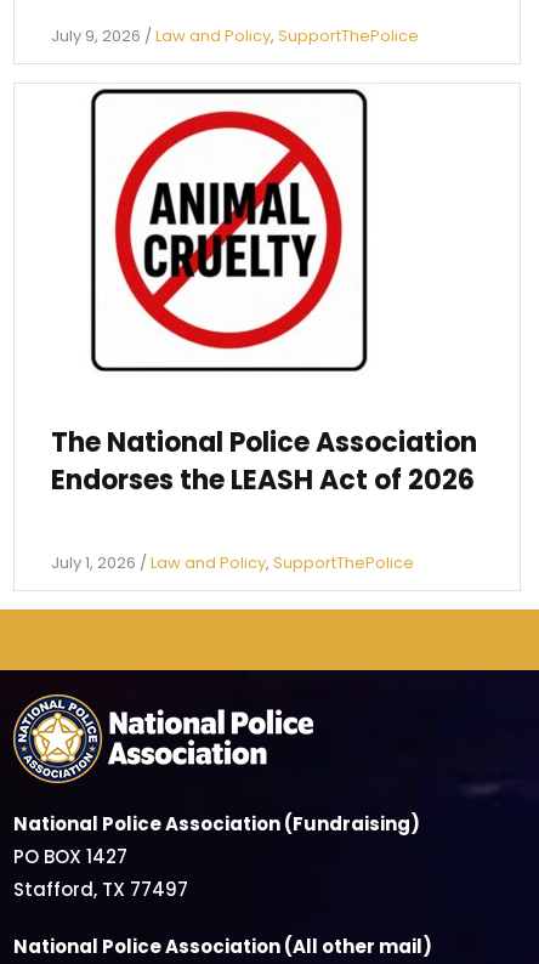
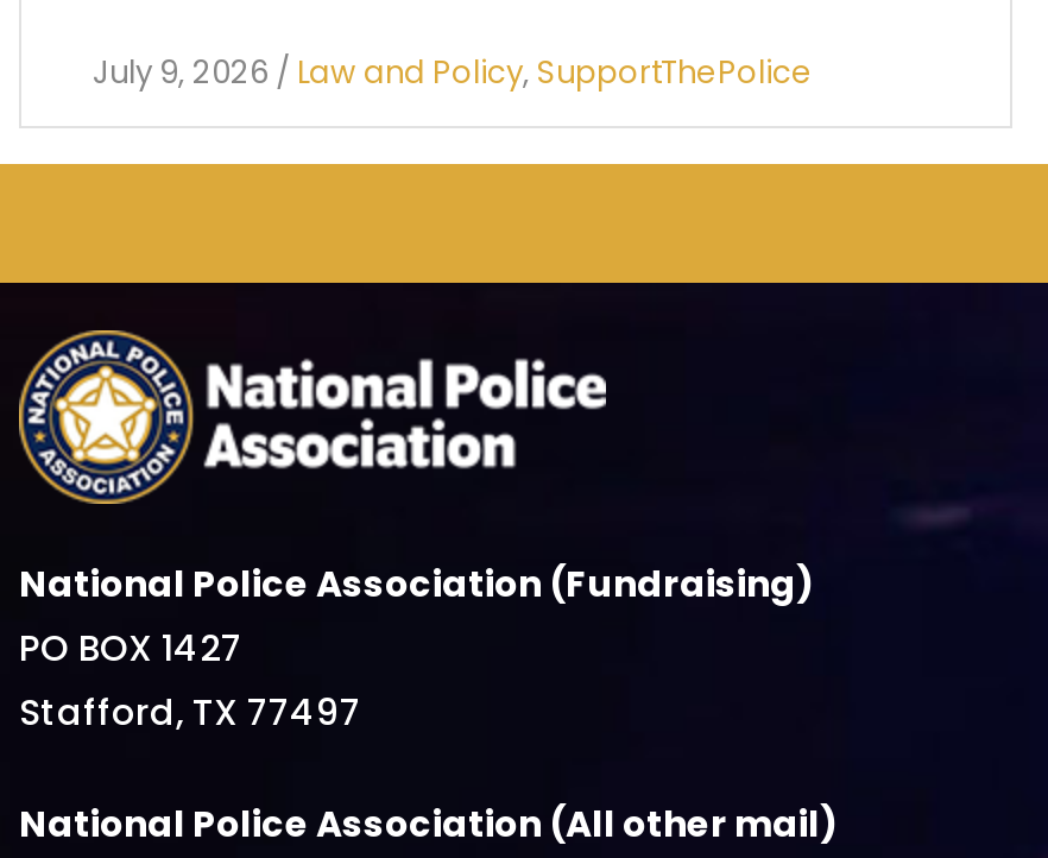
- [image]

- The National Police Association
- Endorses the LEASH Act of 2026
- July 1, 2026 / Law and Policy, SupportThePolice
